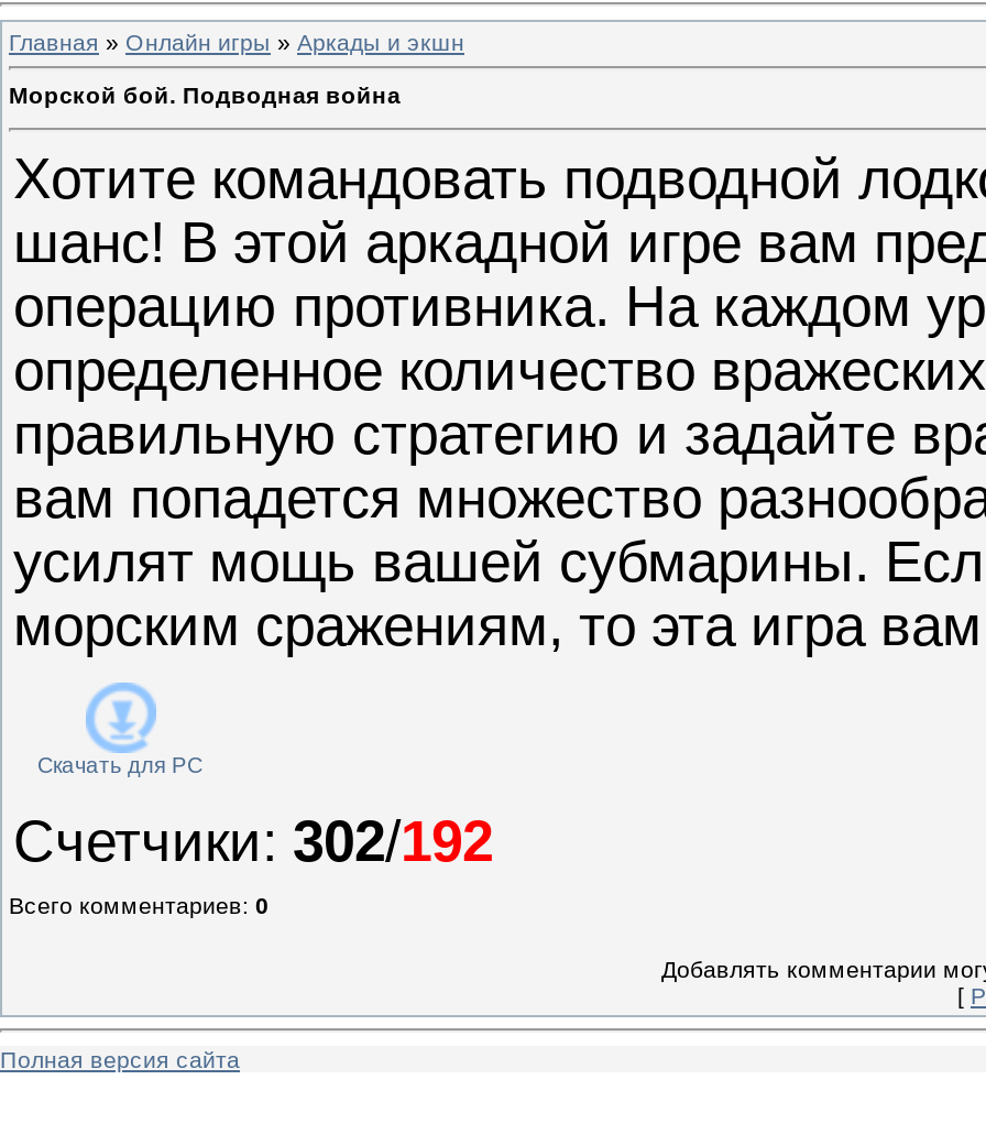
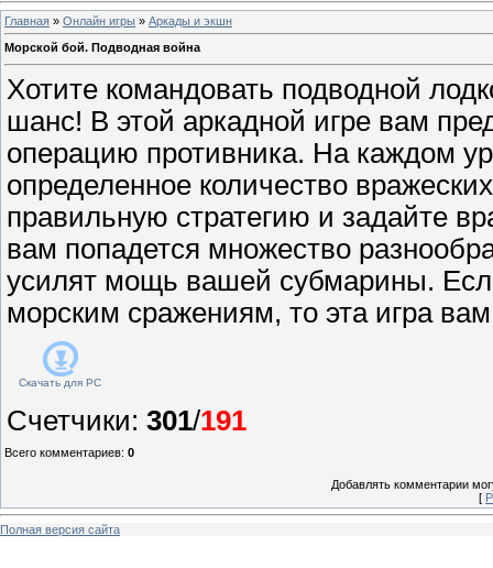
- Счетчики: 302/192
+ Счетчики: 301/191
